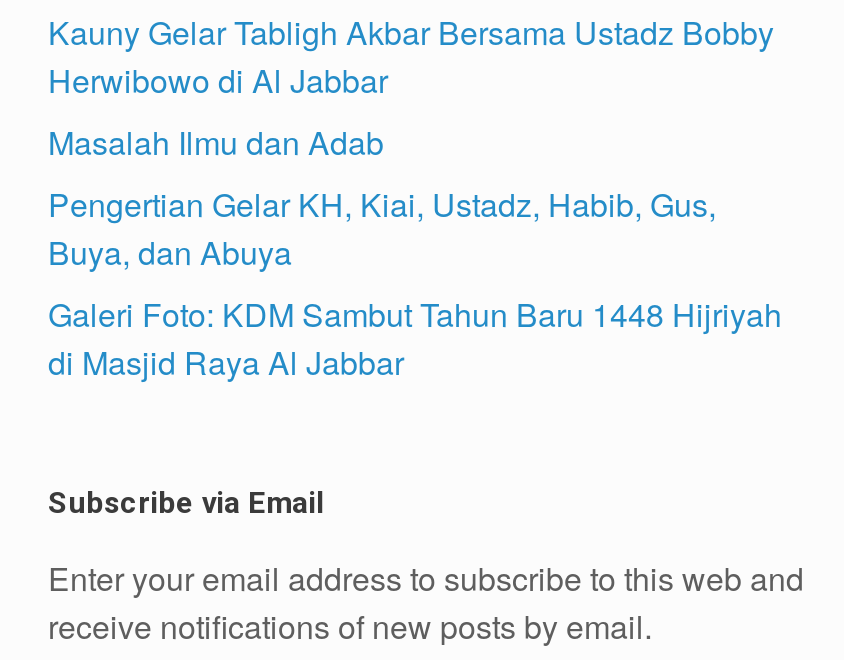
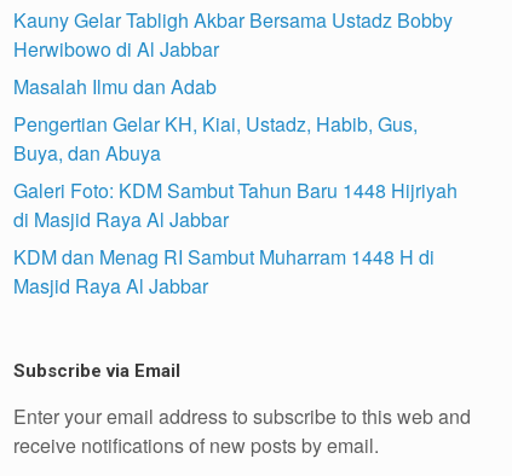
+ KDM dan Menag RI Sambut Muharram 1448 H di
+ Masjid Raya Al Jabbar
